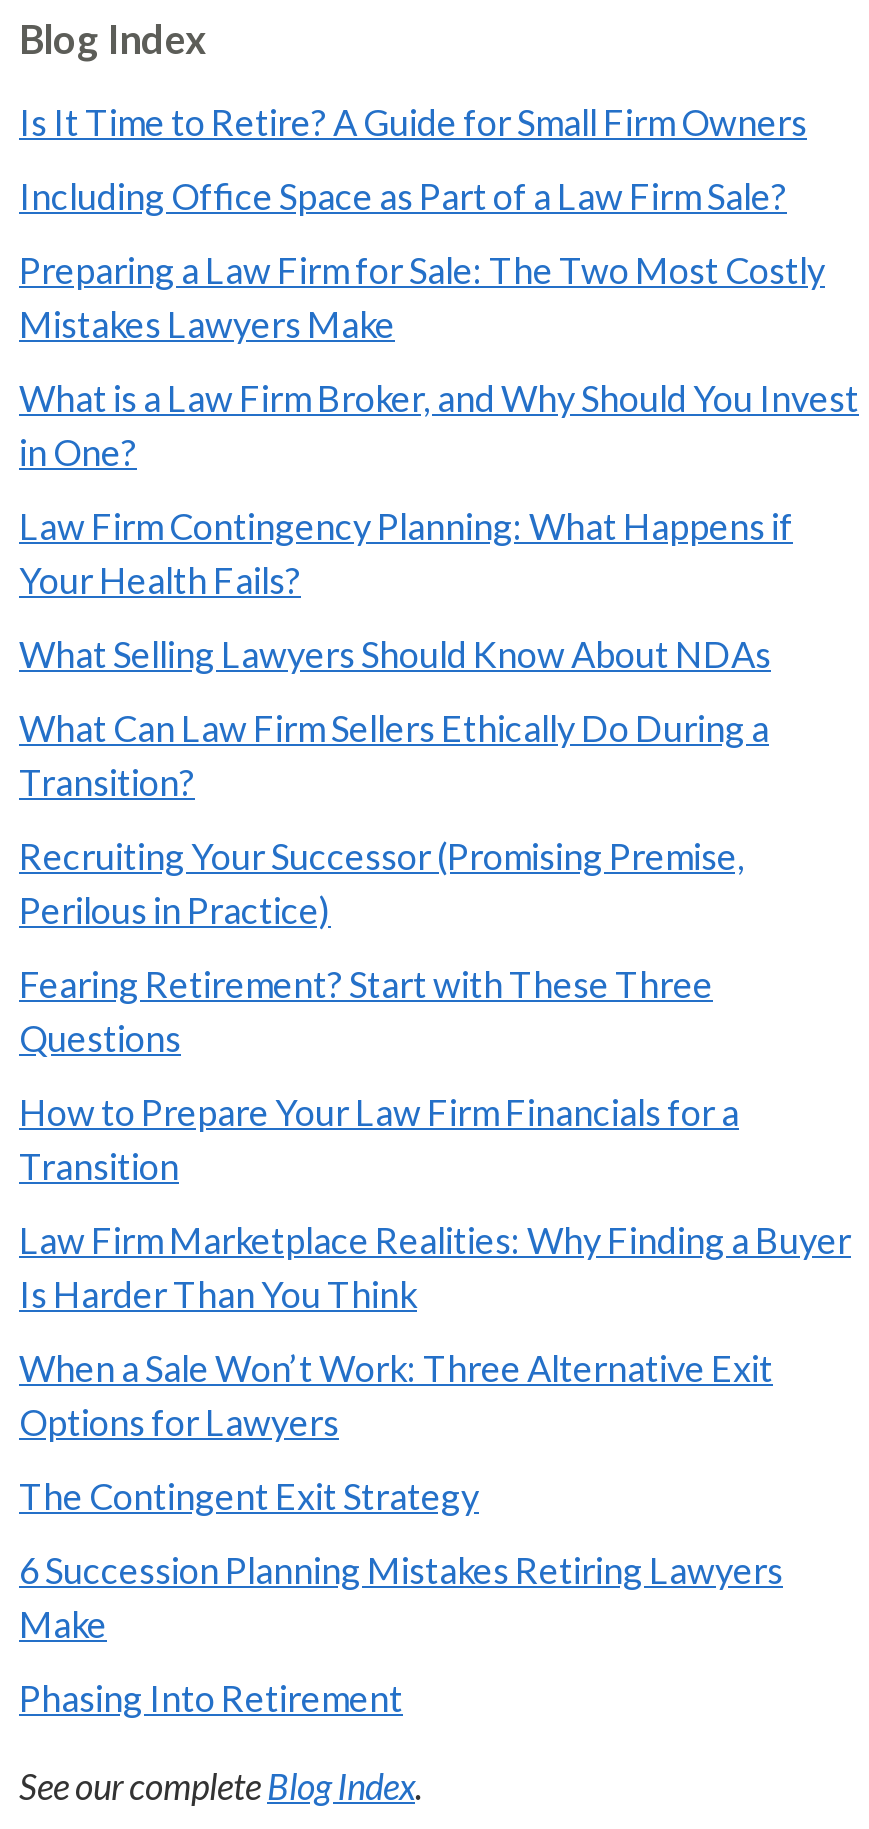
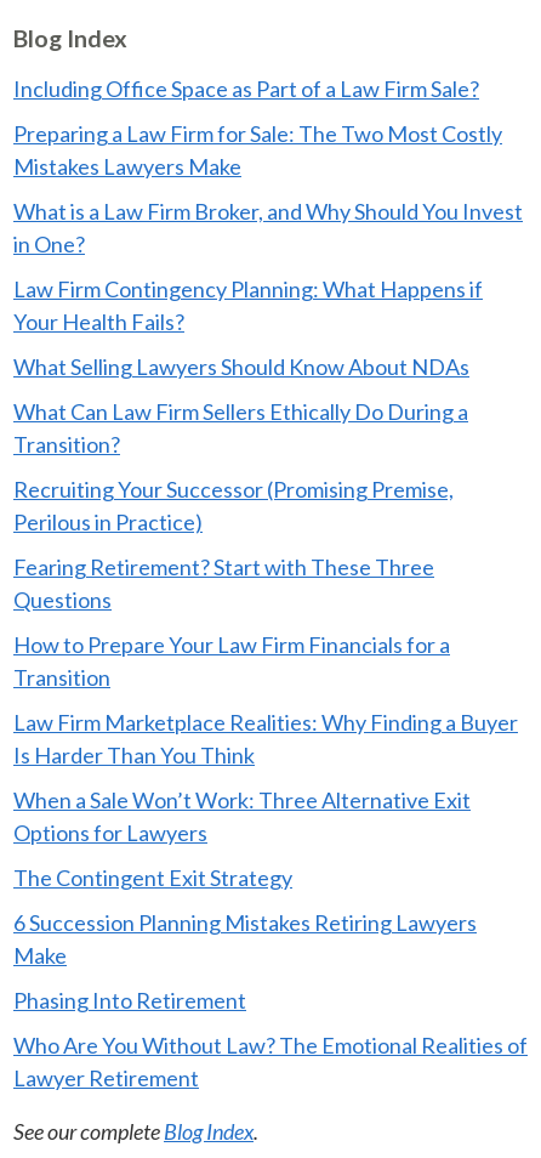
- Is It Time to Retire? A Guide for Small Firm Owners

moved up: Including Office Space as Part of a Law Firm Sale? | Preparing a Law Firm for Sale: The Two Most Costly | Mistakes Lawyers Make | ... | Make | Phasing Into Retirement

+ Who Are You Without Law? The Emotional Realities of
+ Lawyer Retirement
